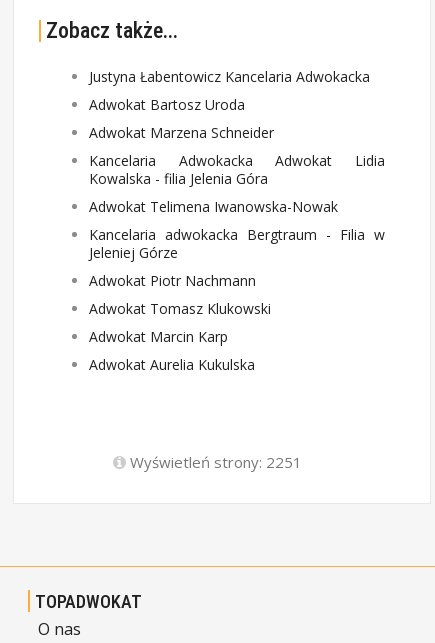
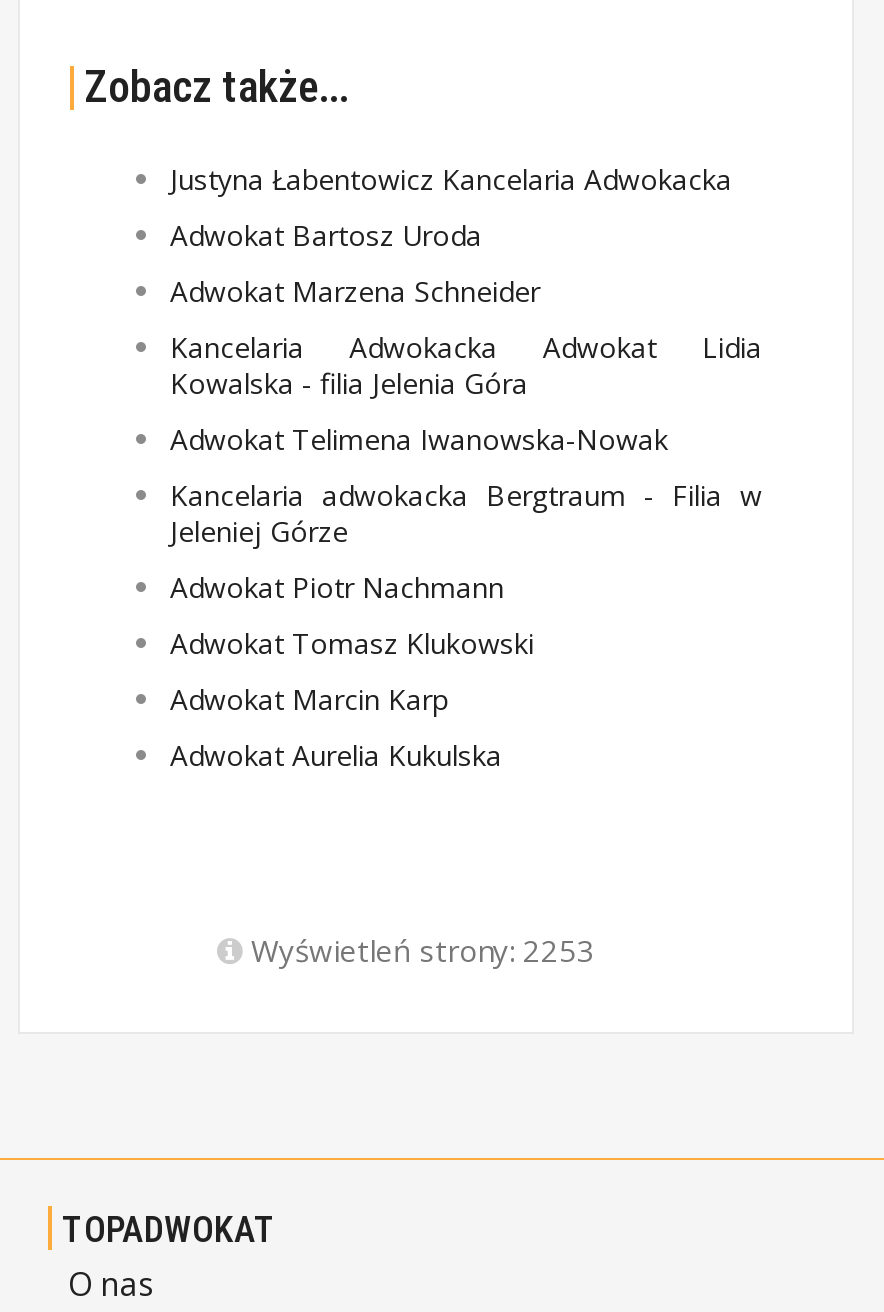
- Wyświetleń strony: 2251
+ Wyświetleń strony: 2253
